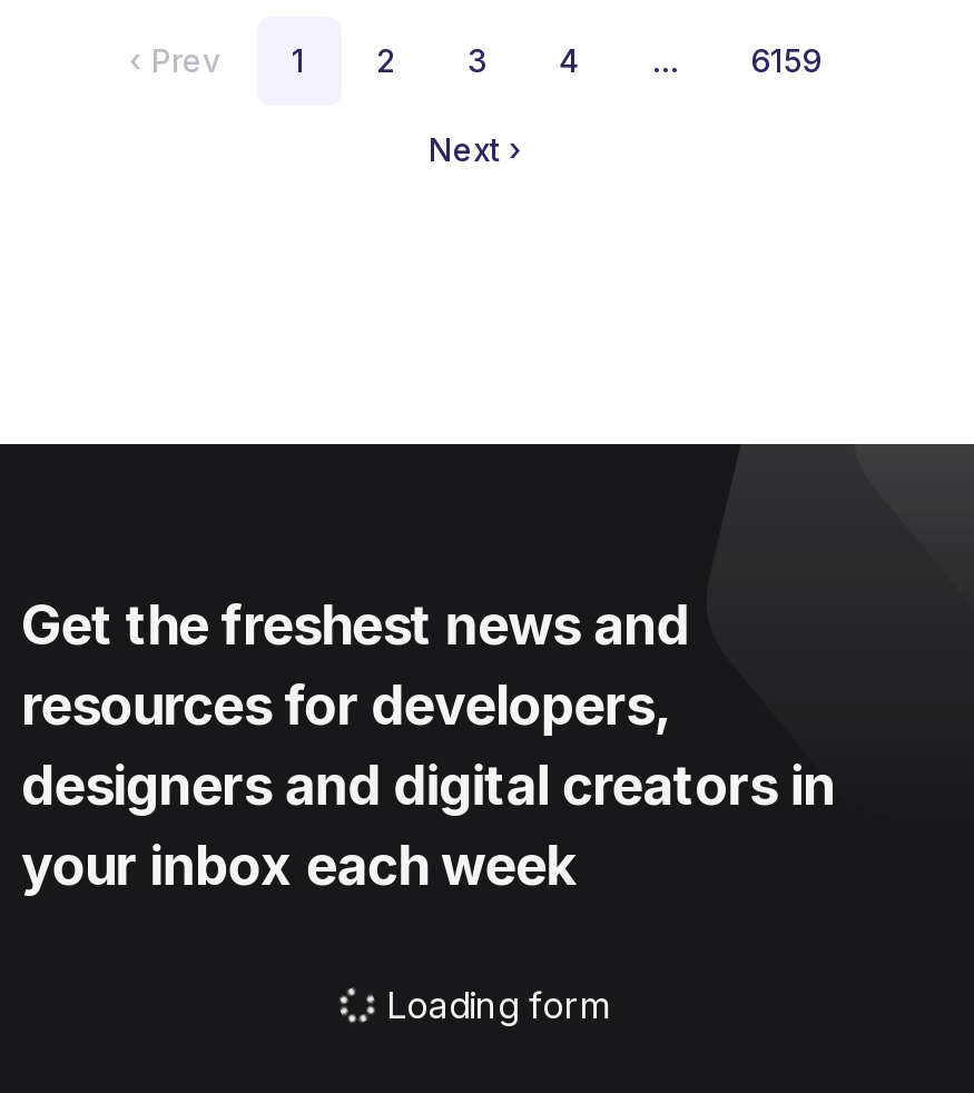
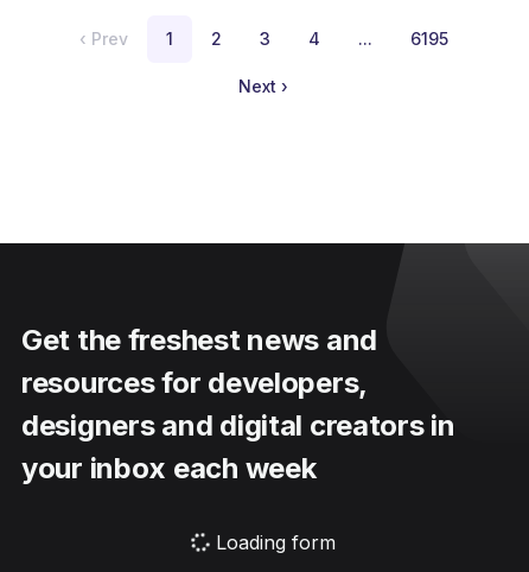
- 6159
+ 6195
